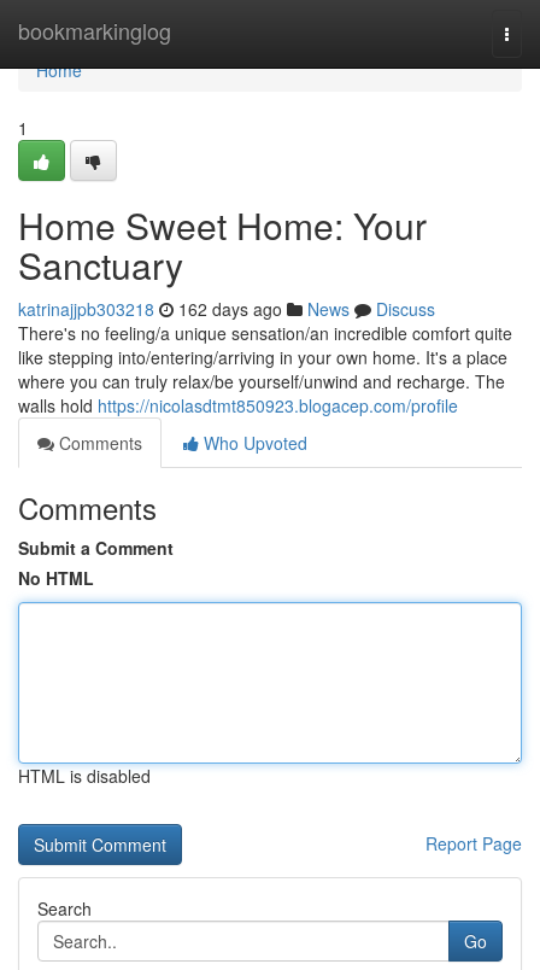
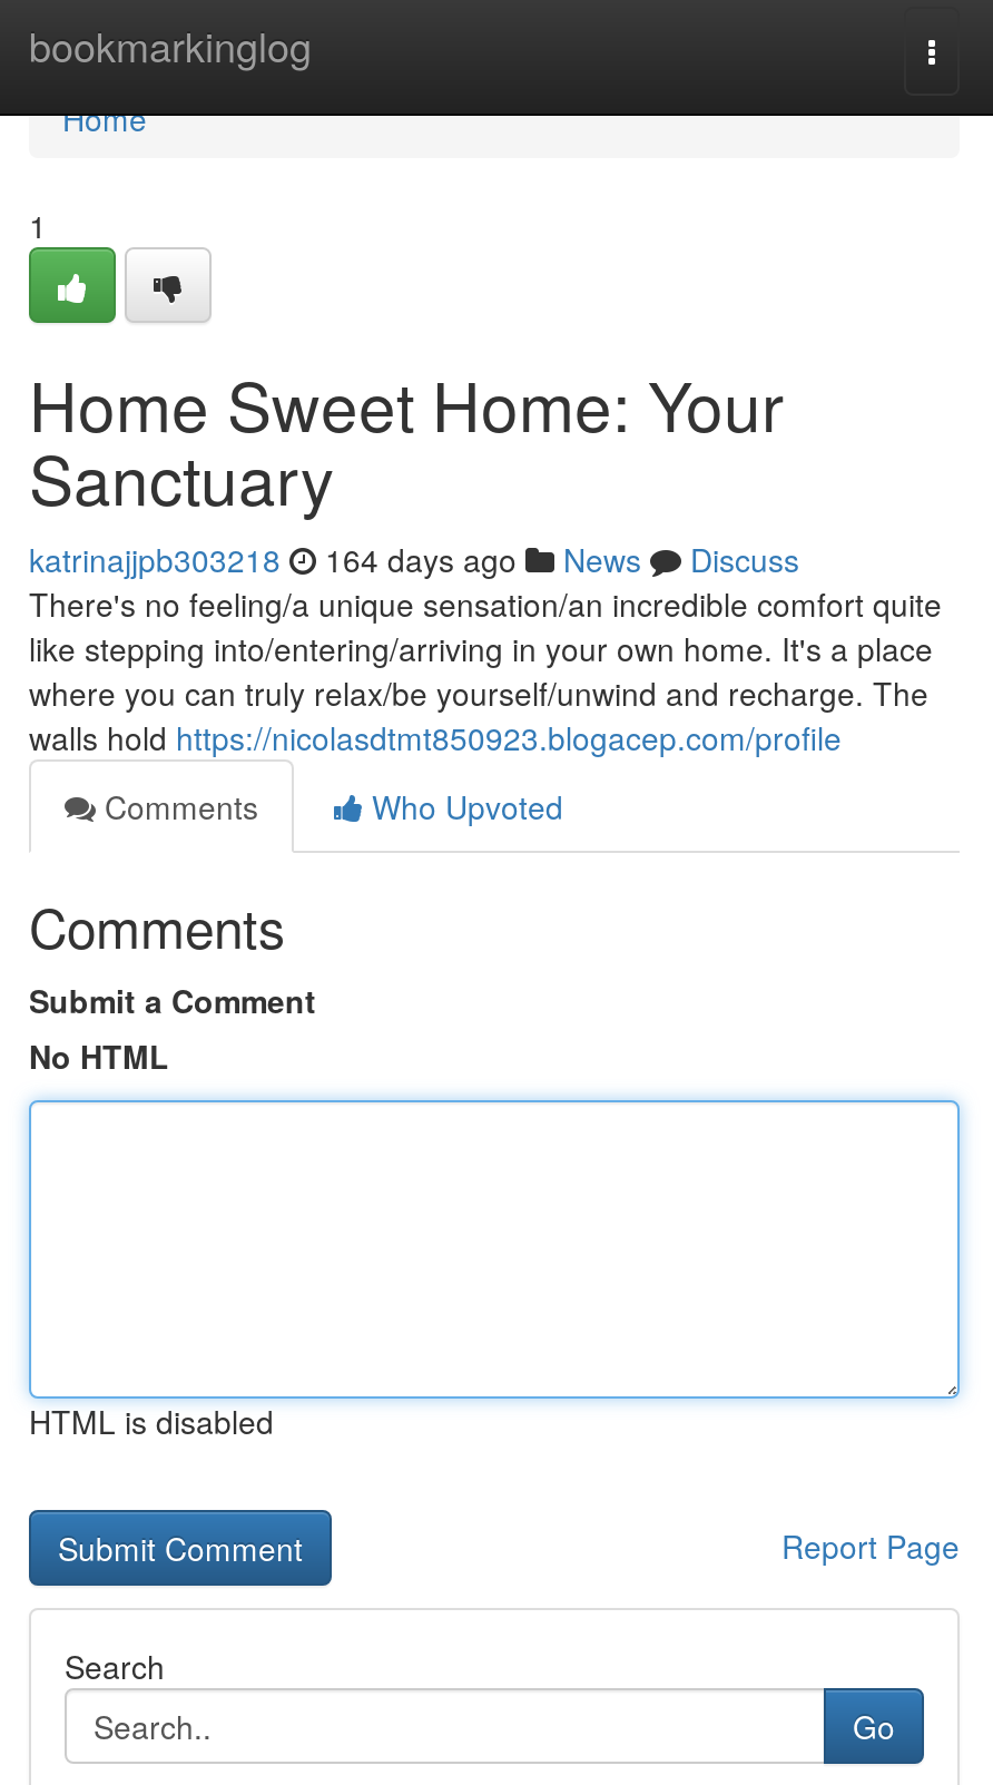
- katrinajjpb303218 162 days ago News Discuss
+ katrinajjpb303218 164 days ago News Discuss
